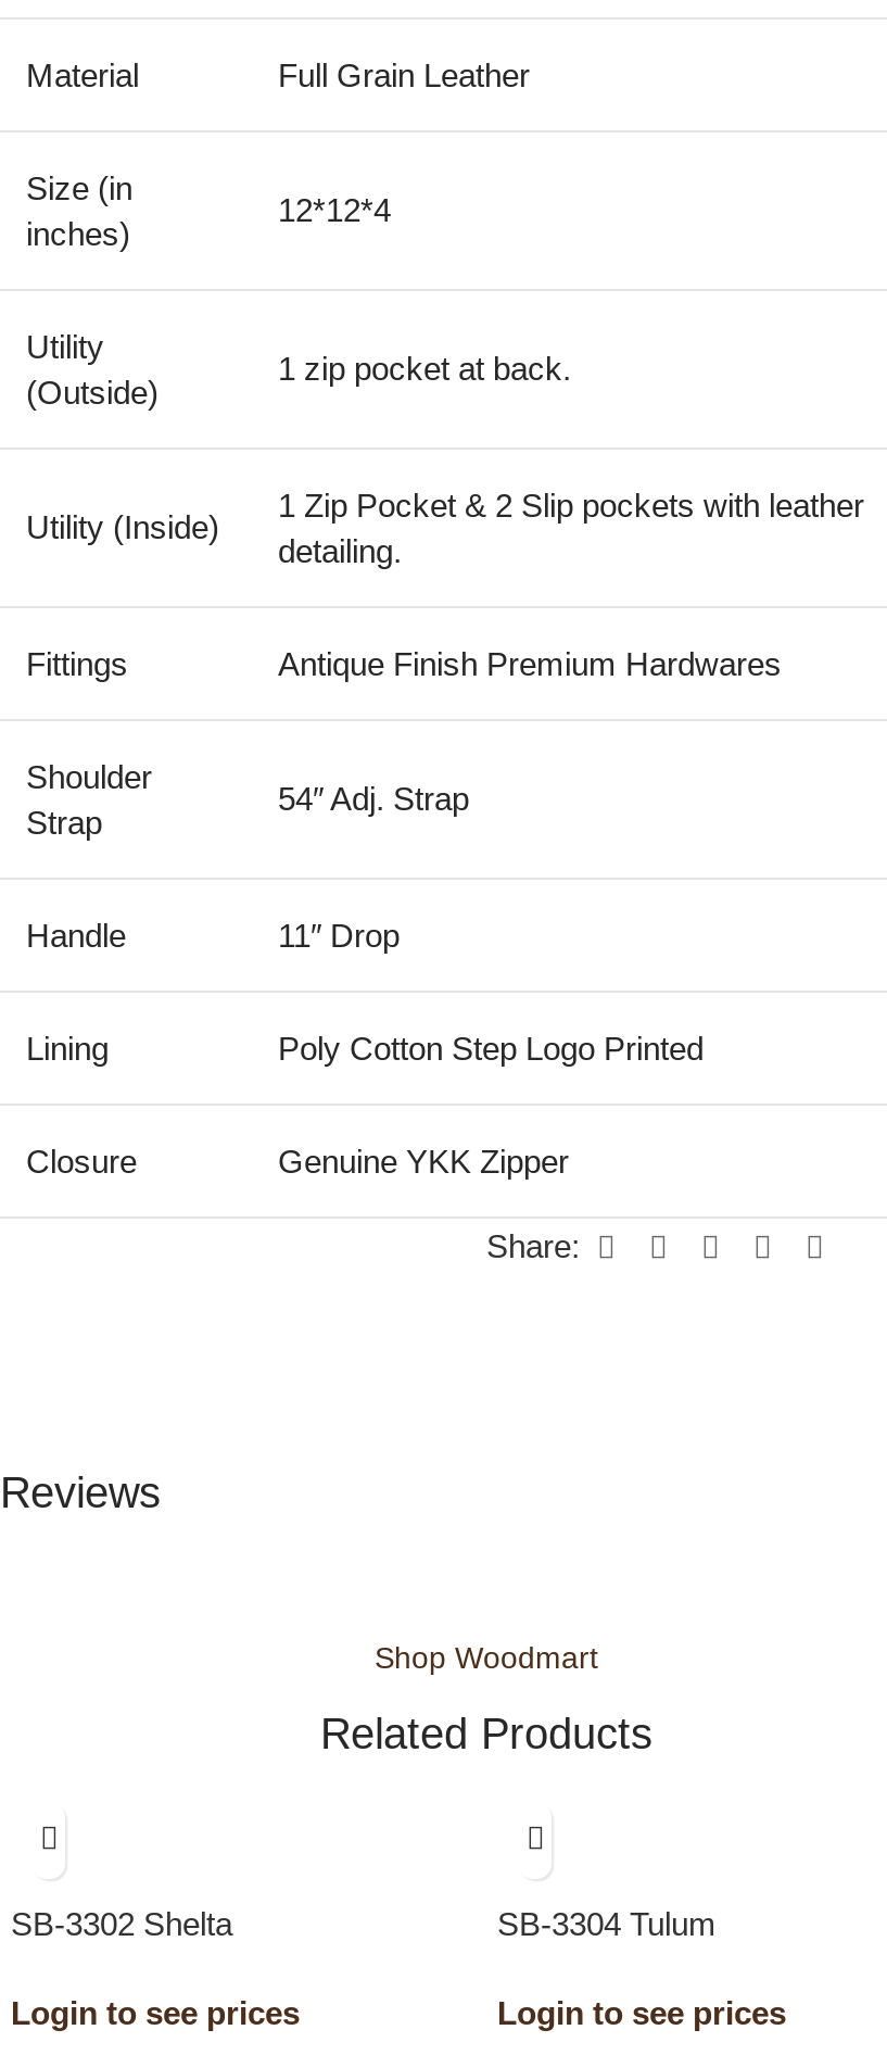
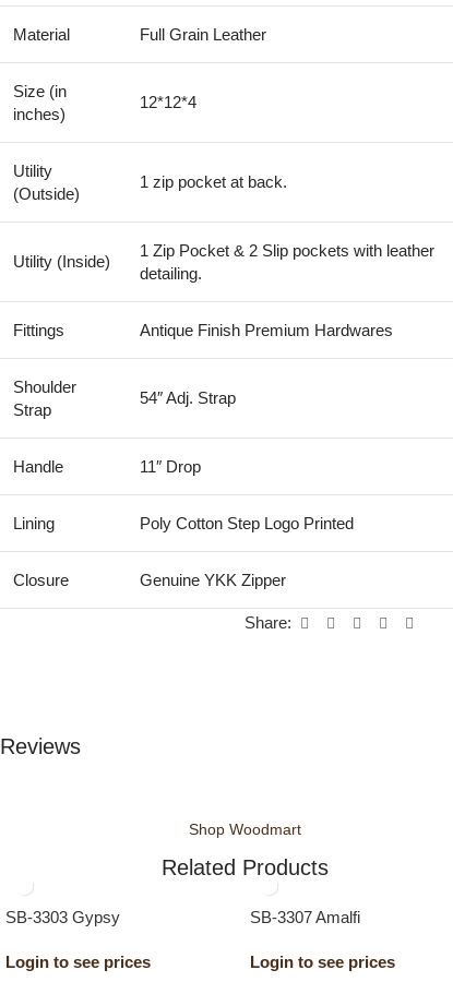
- SB-3302 Shelta
+ SB-3303 Gypsy

- SB-3304 Tulum
+ SB-3307 Amalfi
